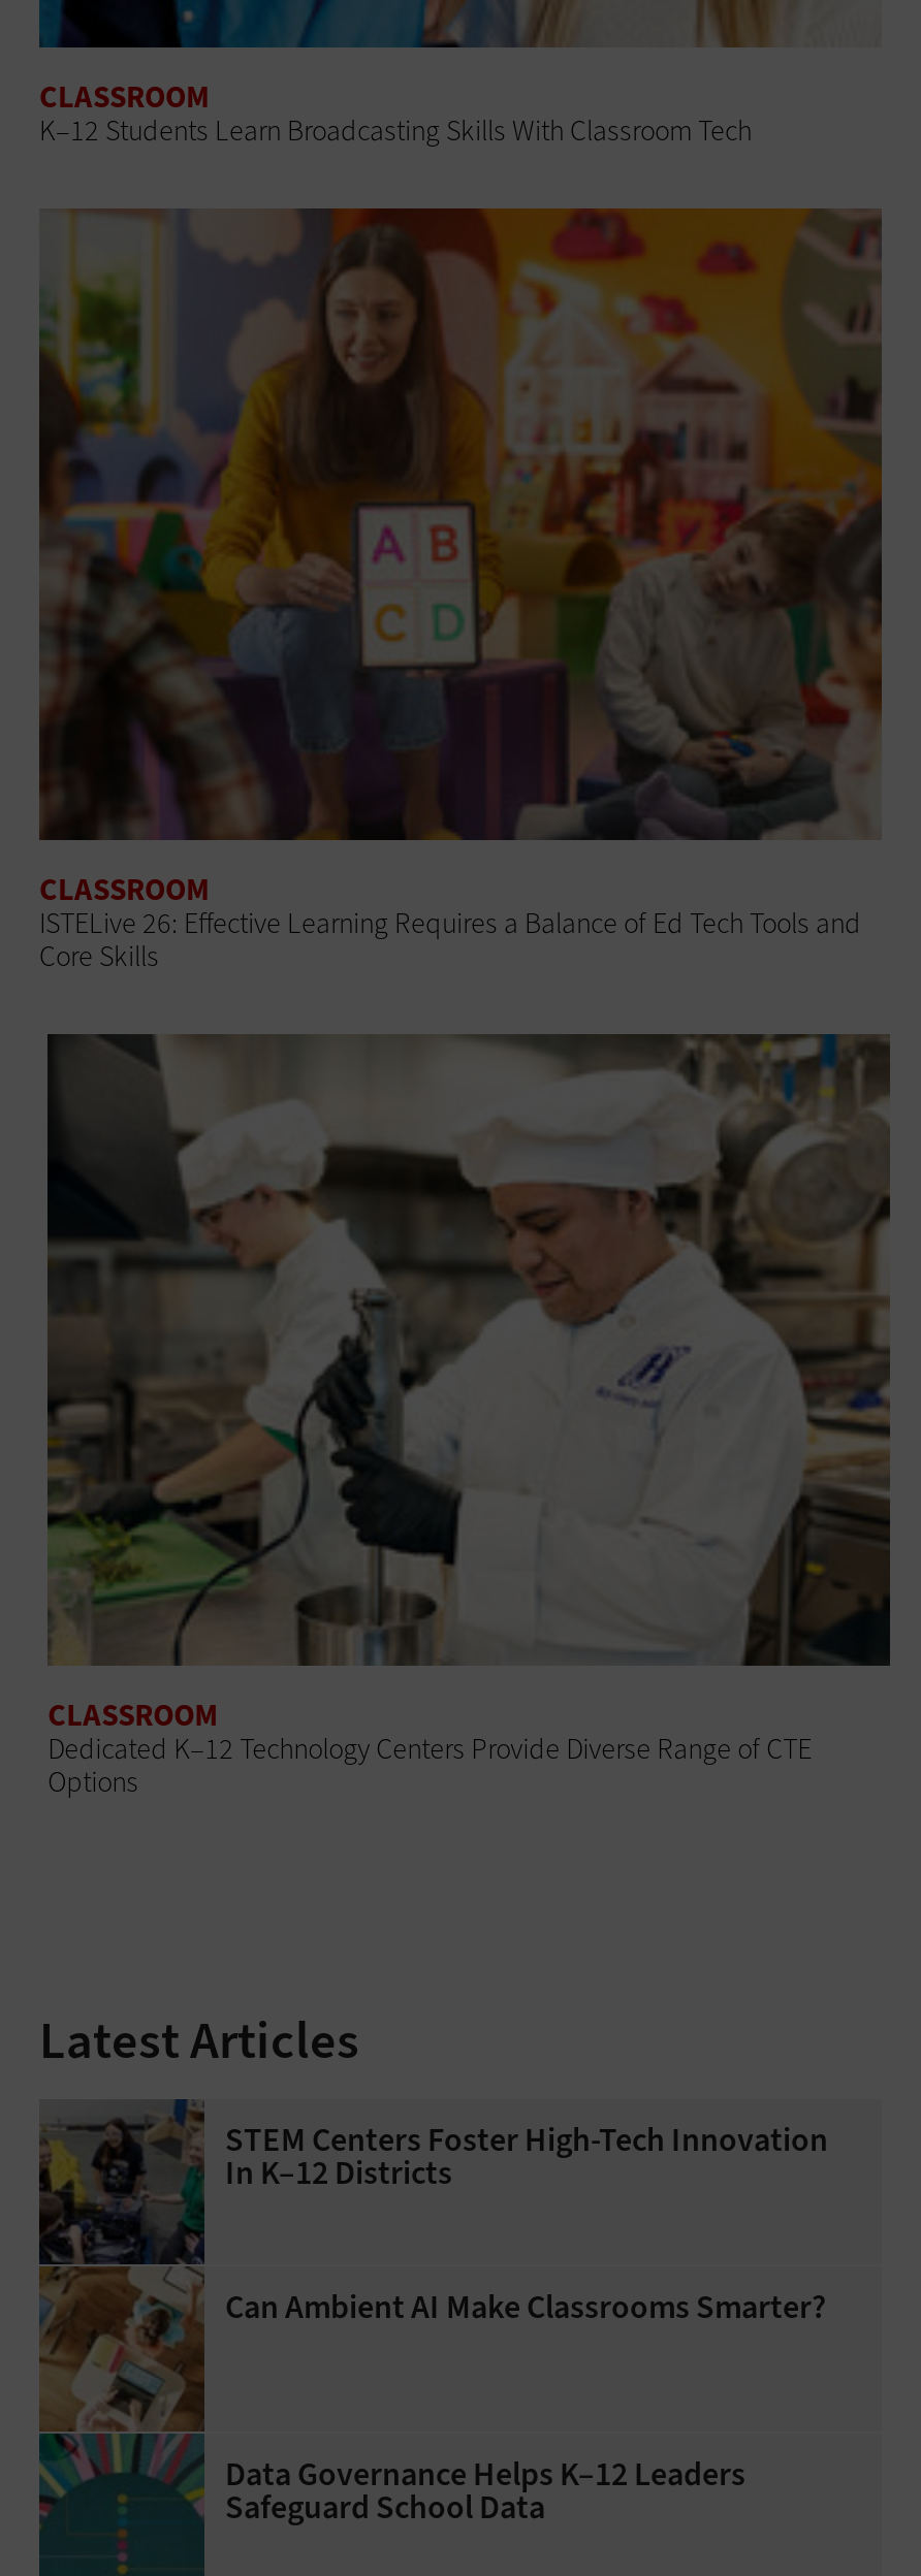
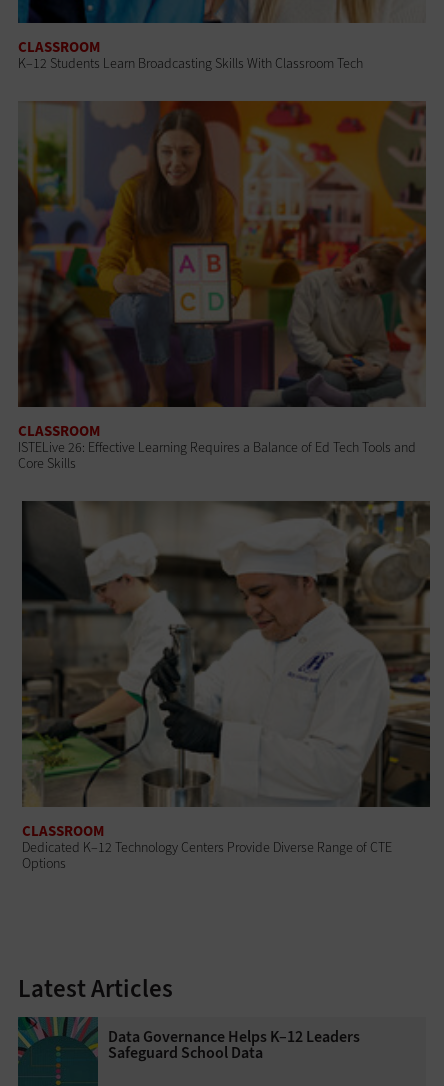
- [image]
- STEM Centers Foster High-Tech Innovation
- In K–12 Districts
- Can Ambient AI Make Classrooms Smarter?
